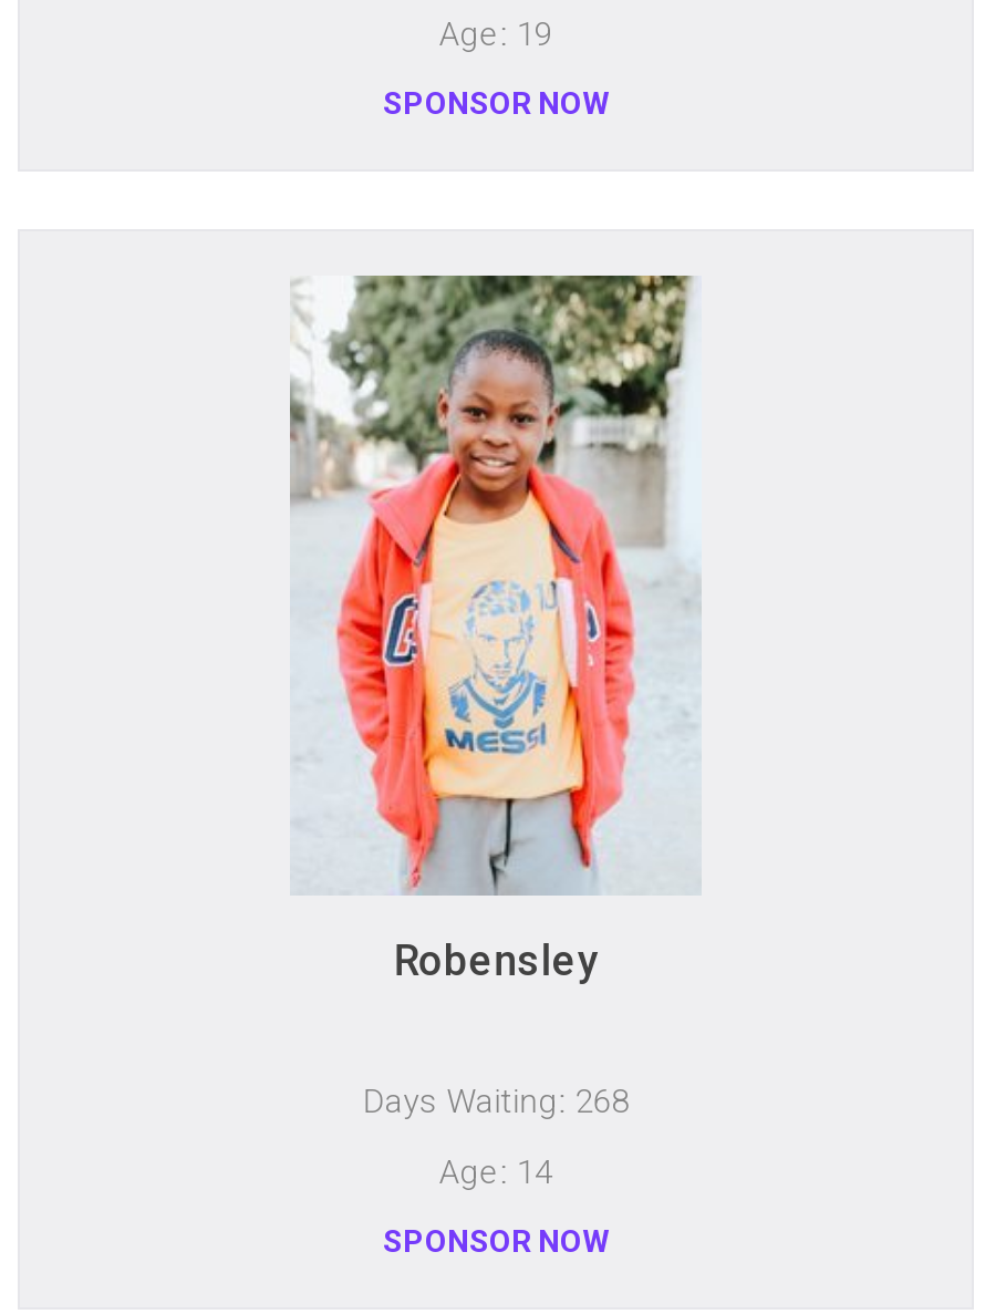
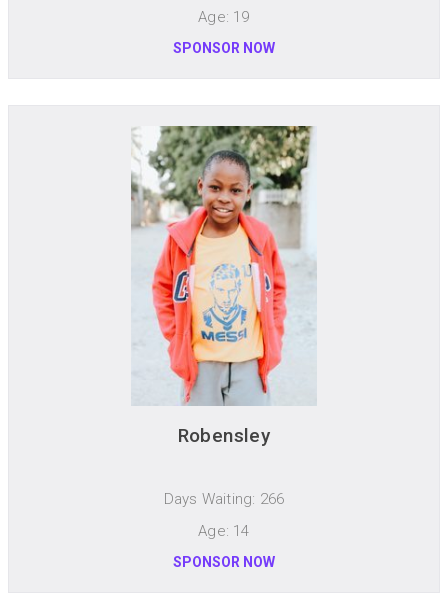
- Days Waiting: 268
+ Days Waiting: 266
